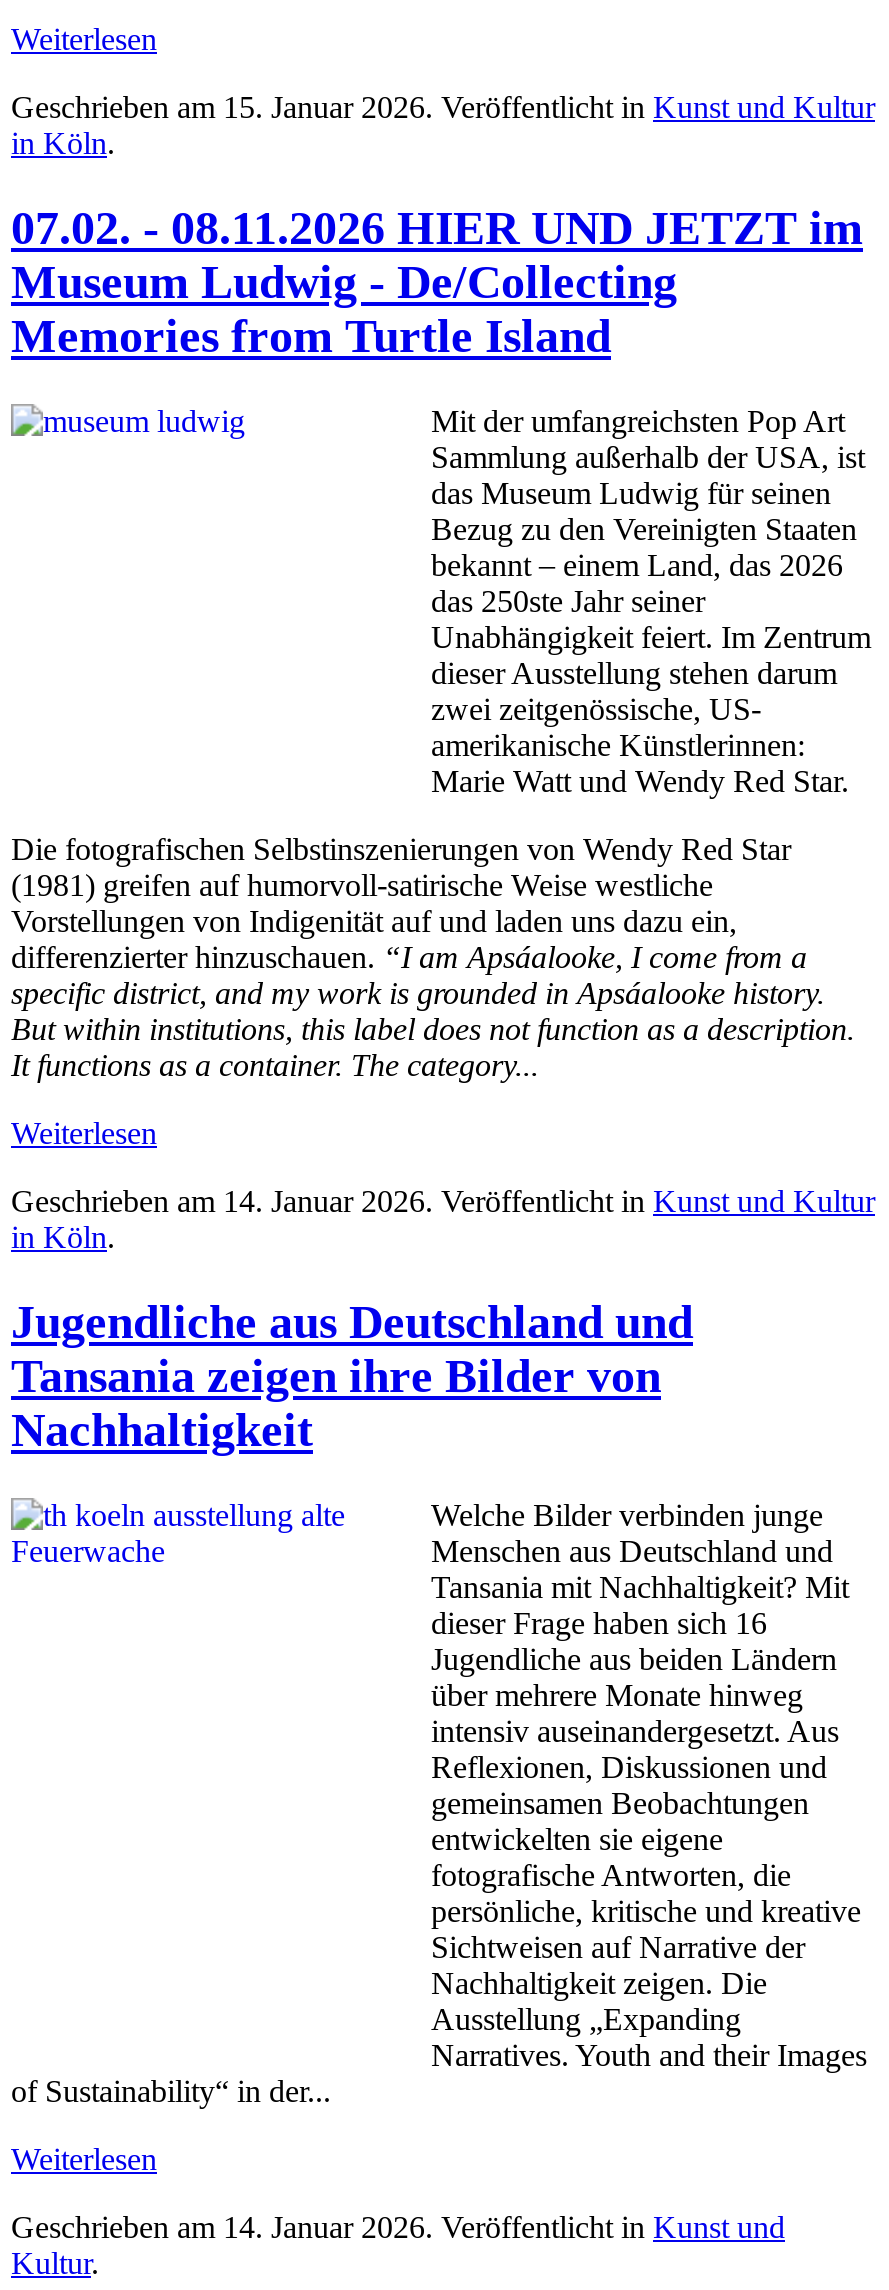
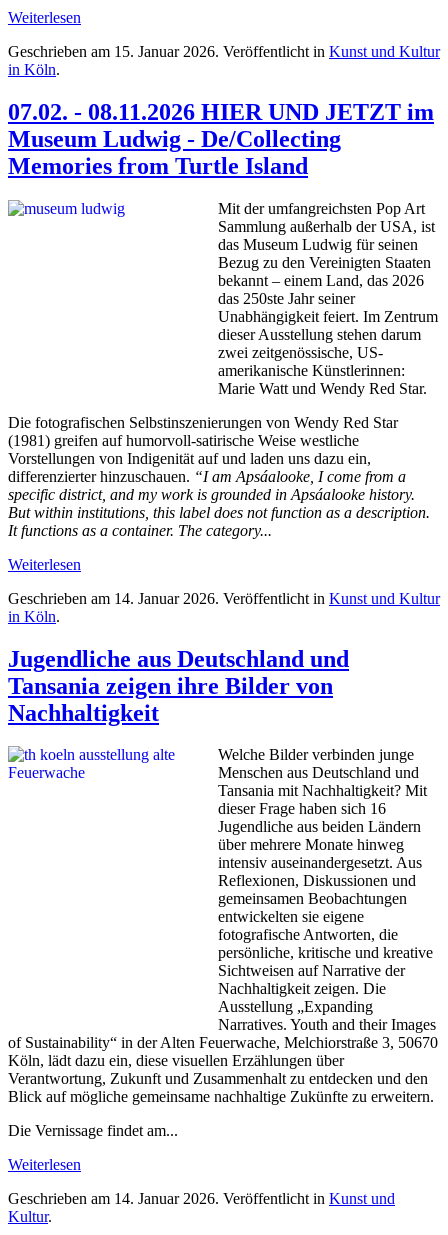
- of Sustainability“ in der...
+ of Sustainability“ in der Alten Feuerwache, Melchiorstraße 3, 50670
+ Köln, lädt dazu ein, diese visuellen Erzählungen über
+ Verantwortung, Zukunft und Zusammenhalt zu entdecken und den
+ Blick auf mögliche gemeinsame nachhaltige Zukünfte zu erweitern.
+ Die Vernissage findet am...
